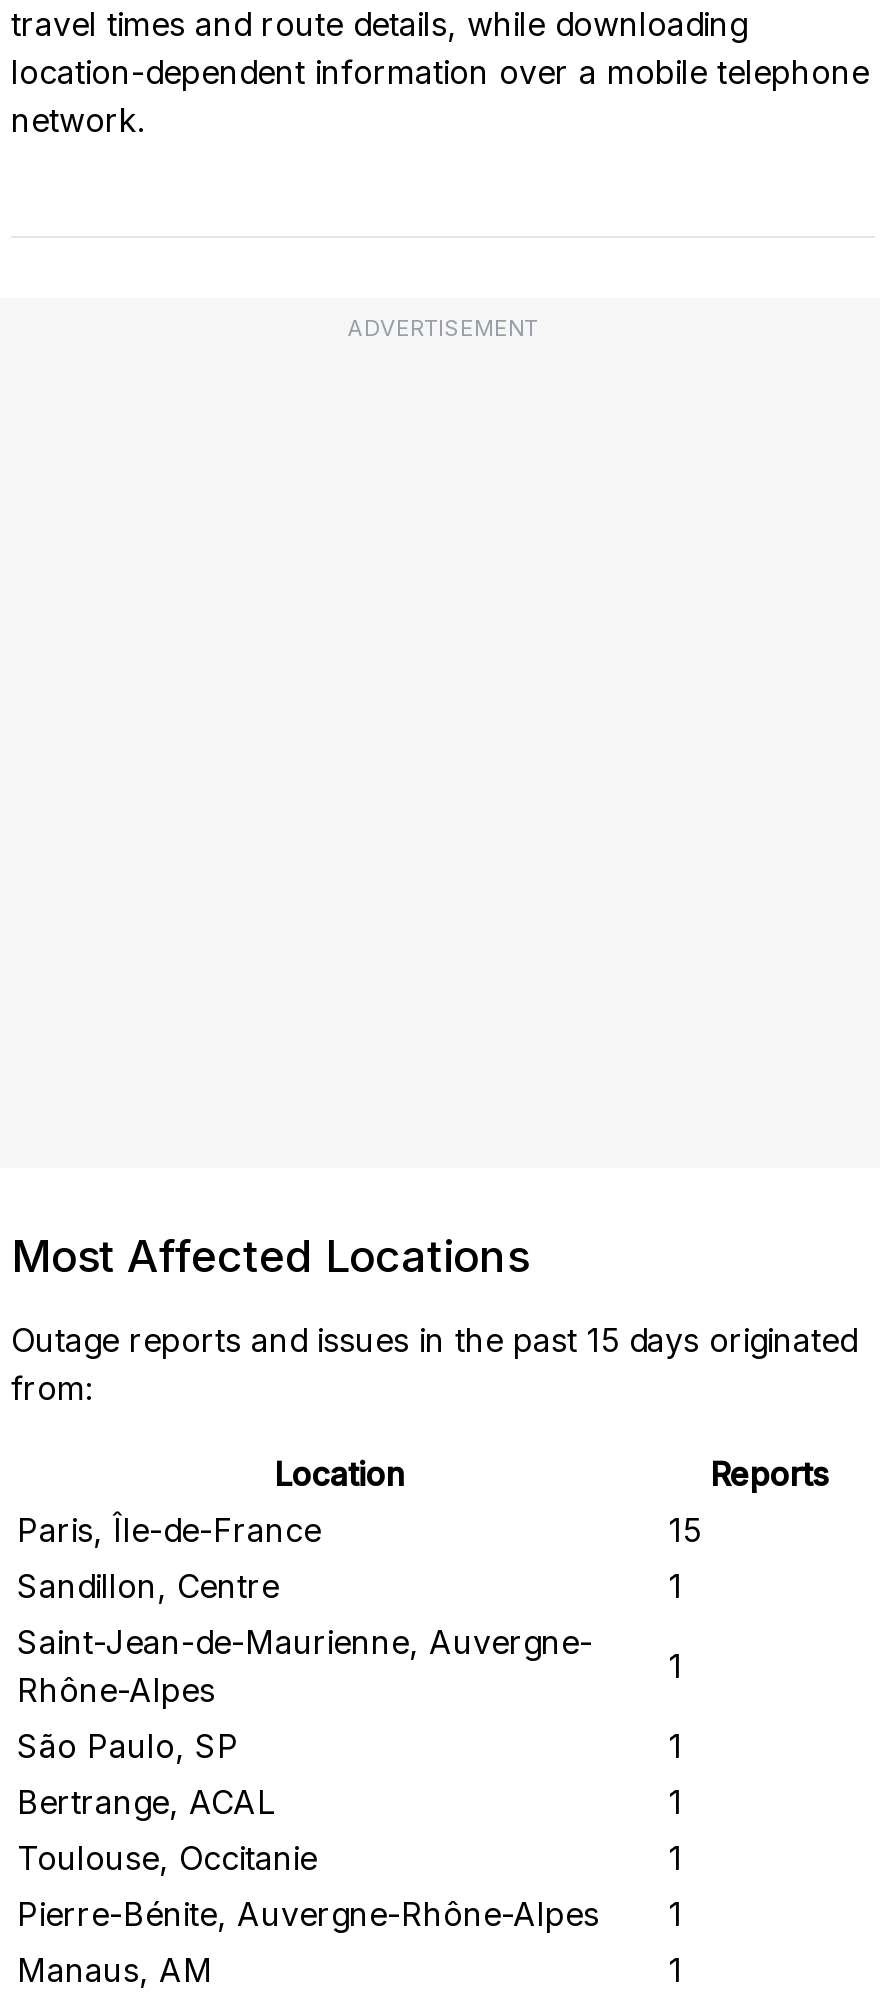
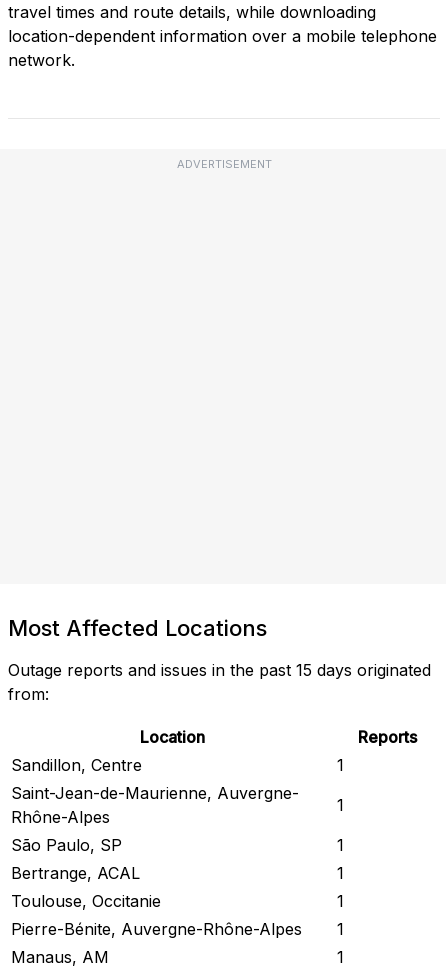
- Paris, Île-de-France
- 15
